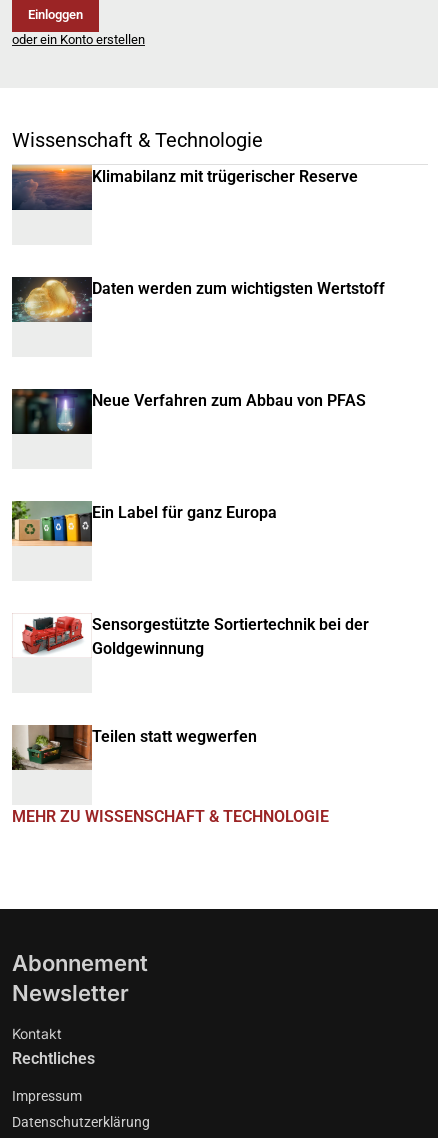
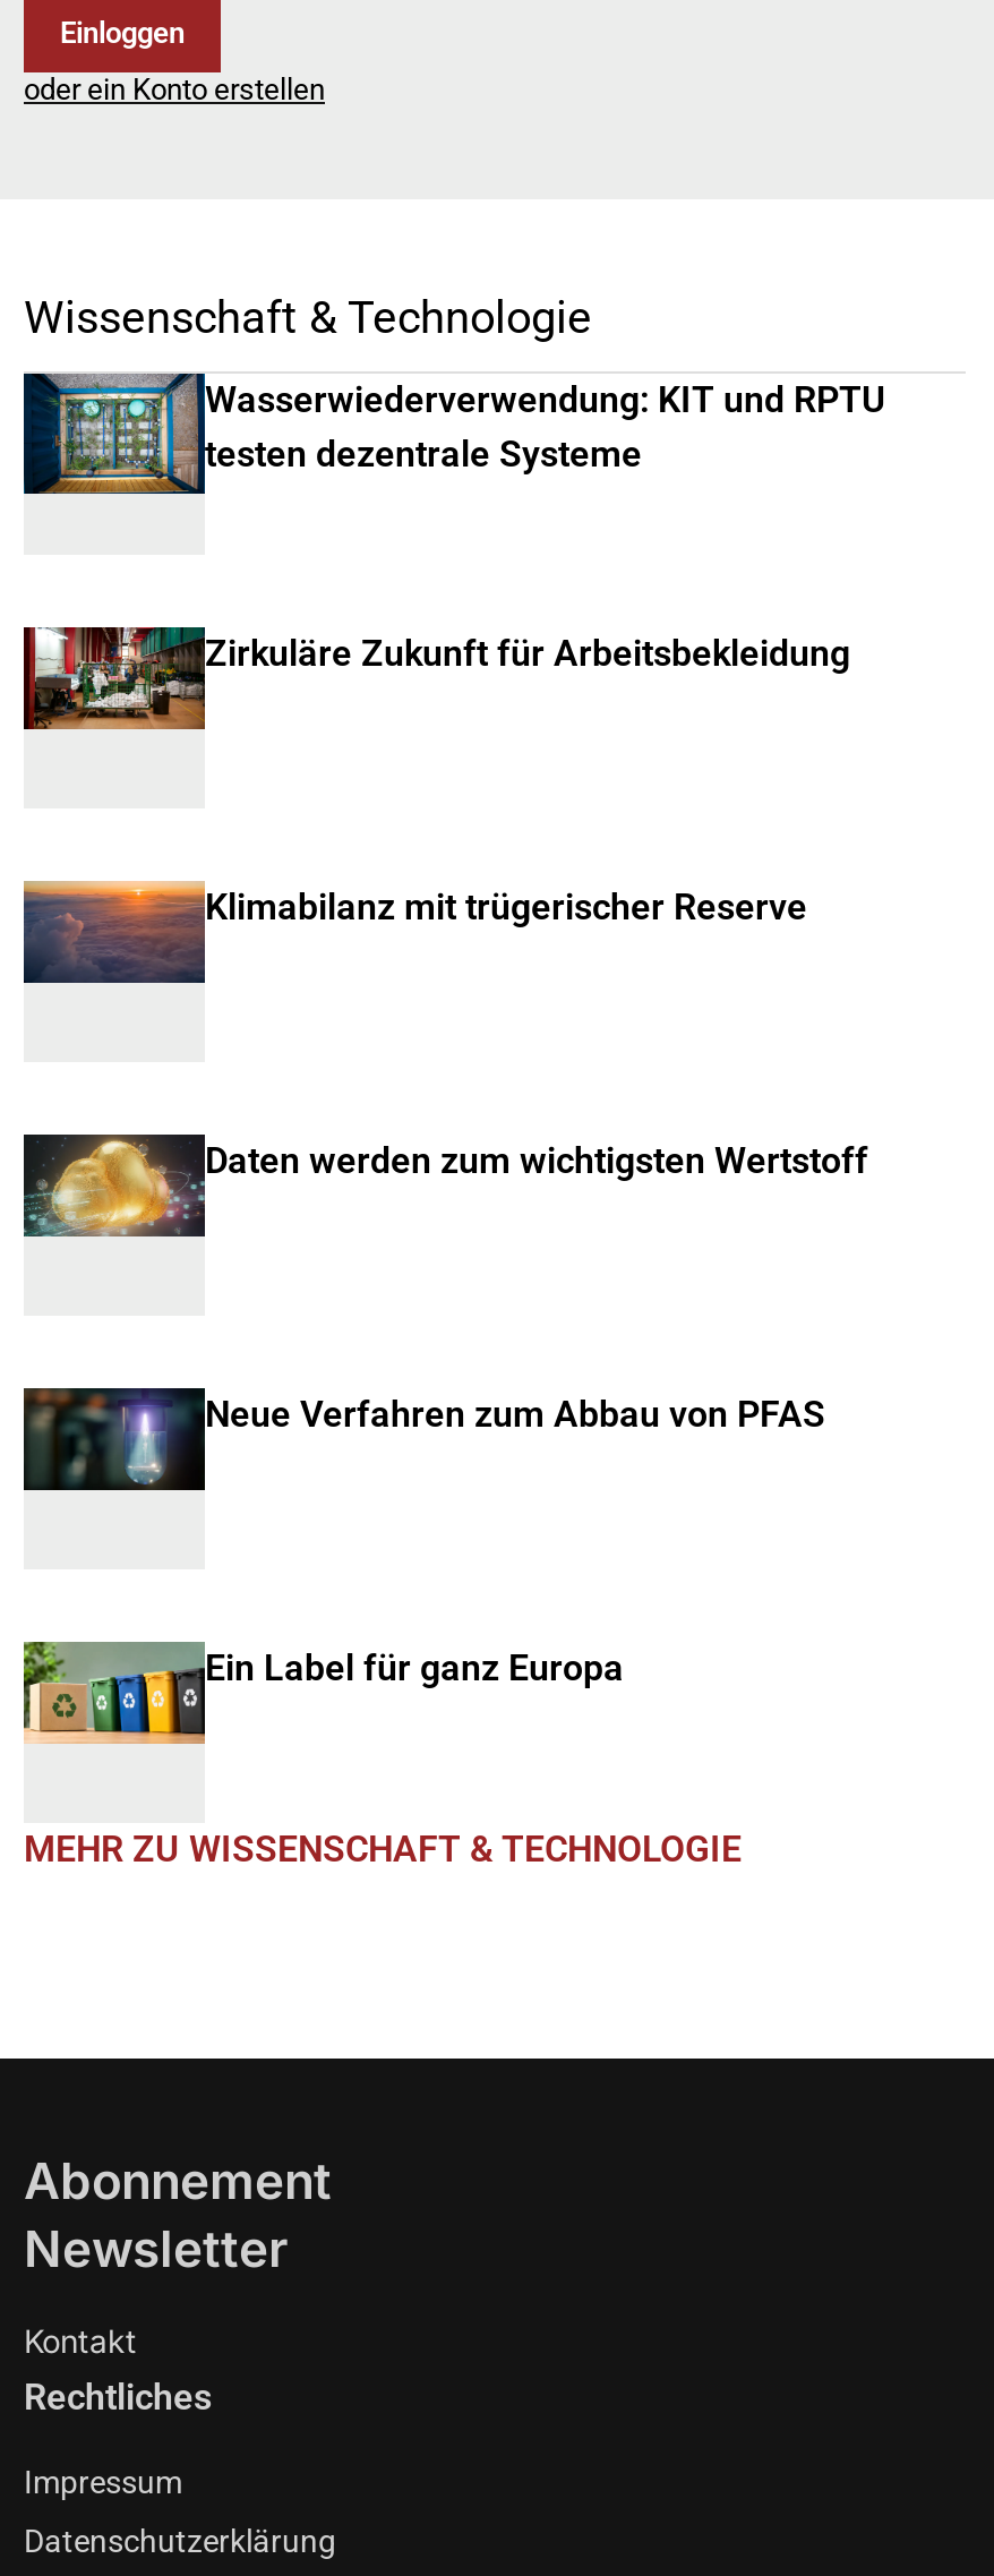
+ [image]
+ Wasserwiederverwendung: KIT und RPTU
+ testen dezentrale Systeme

+ [image]
+ Zirkuläre Zukunft für Arbeitsbekleidung

moved down: [image] | Klimabilanz mit trügerischer Reserve | Daten werden zum wichtigsten Wertstoff | Neue Verfahren zum Abbau von PFAS | Ein Label für ganz Europa

moved down: [image]

- [image]
- Sensorgestützte Sortiertechnik bei der
- Goldgewinnung

- [image]
- Teilen statt wegwerfen
